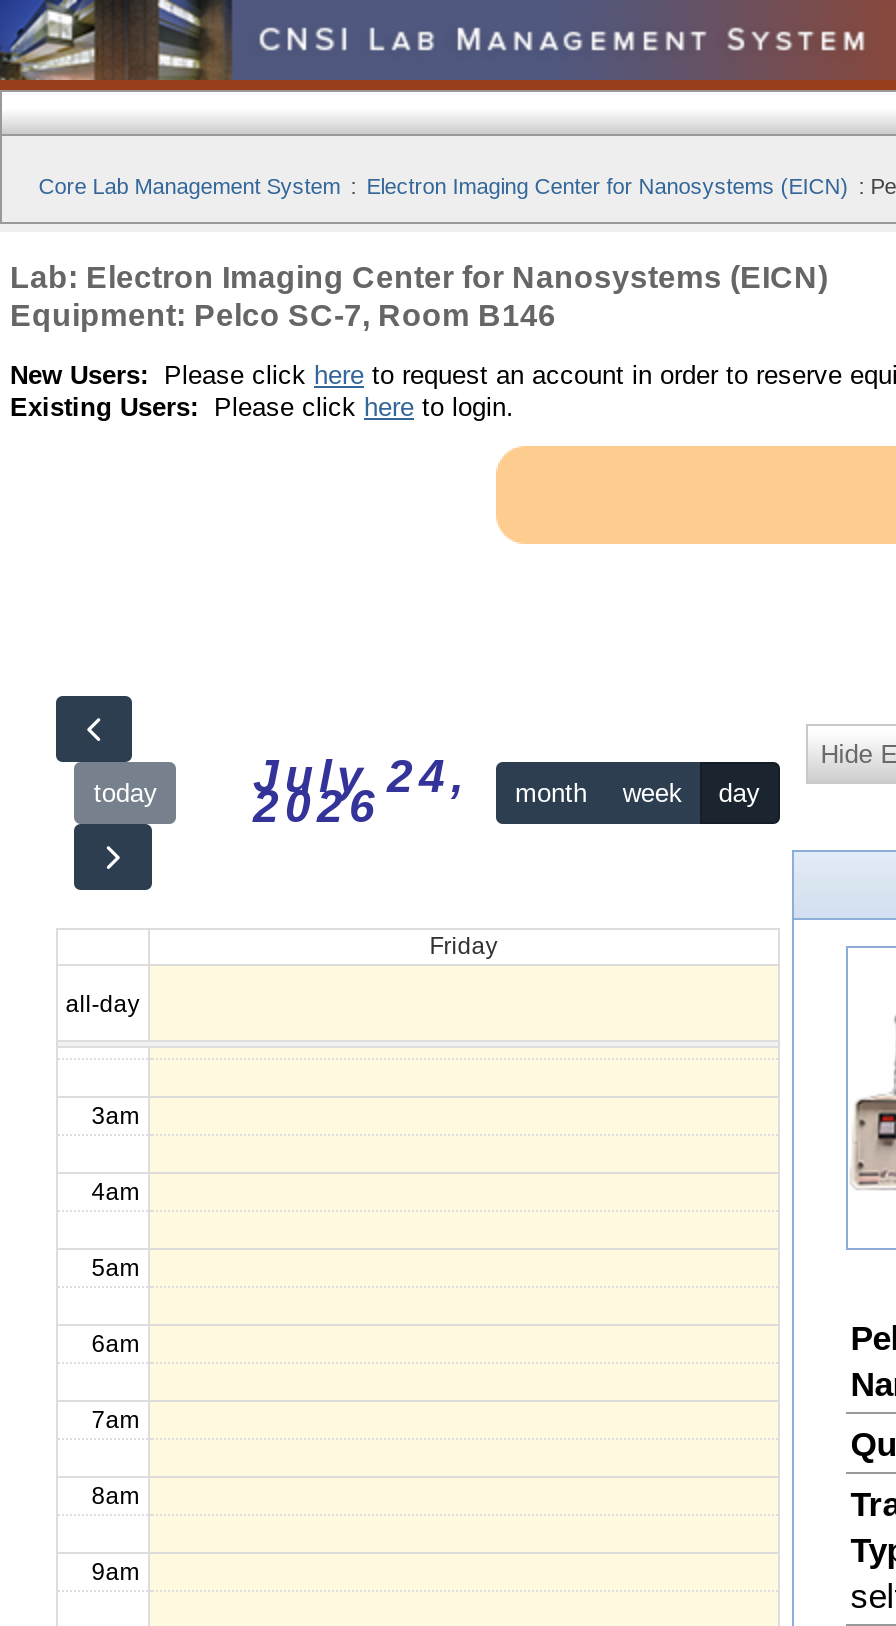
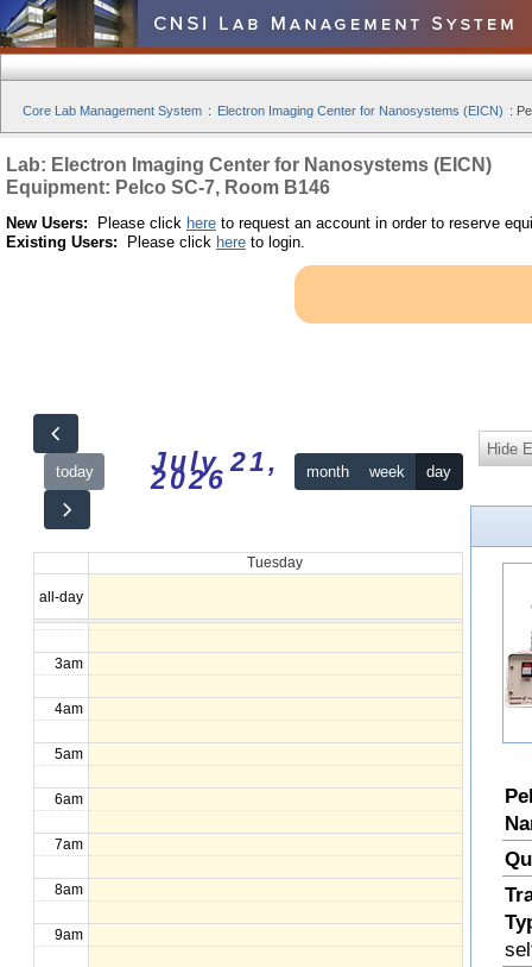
- July 24, month week day
+ July 21, month week day

- Friday
+ Tuesday
